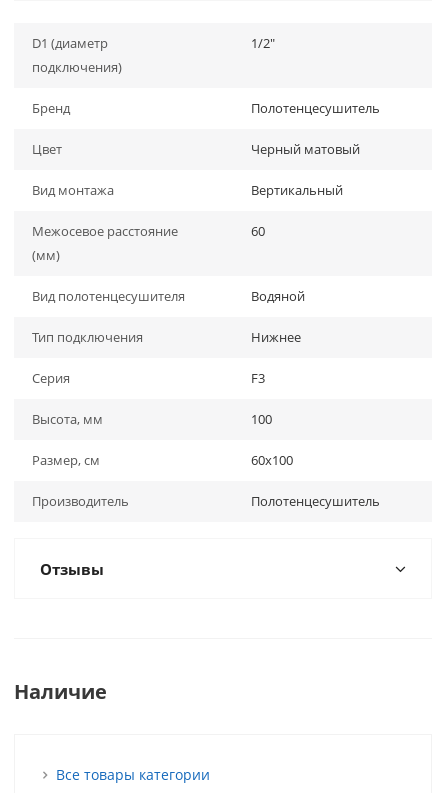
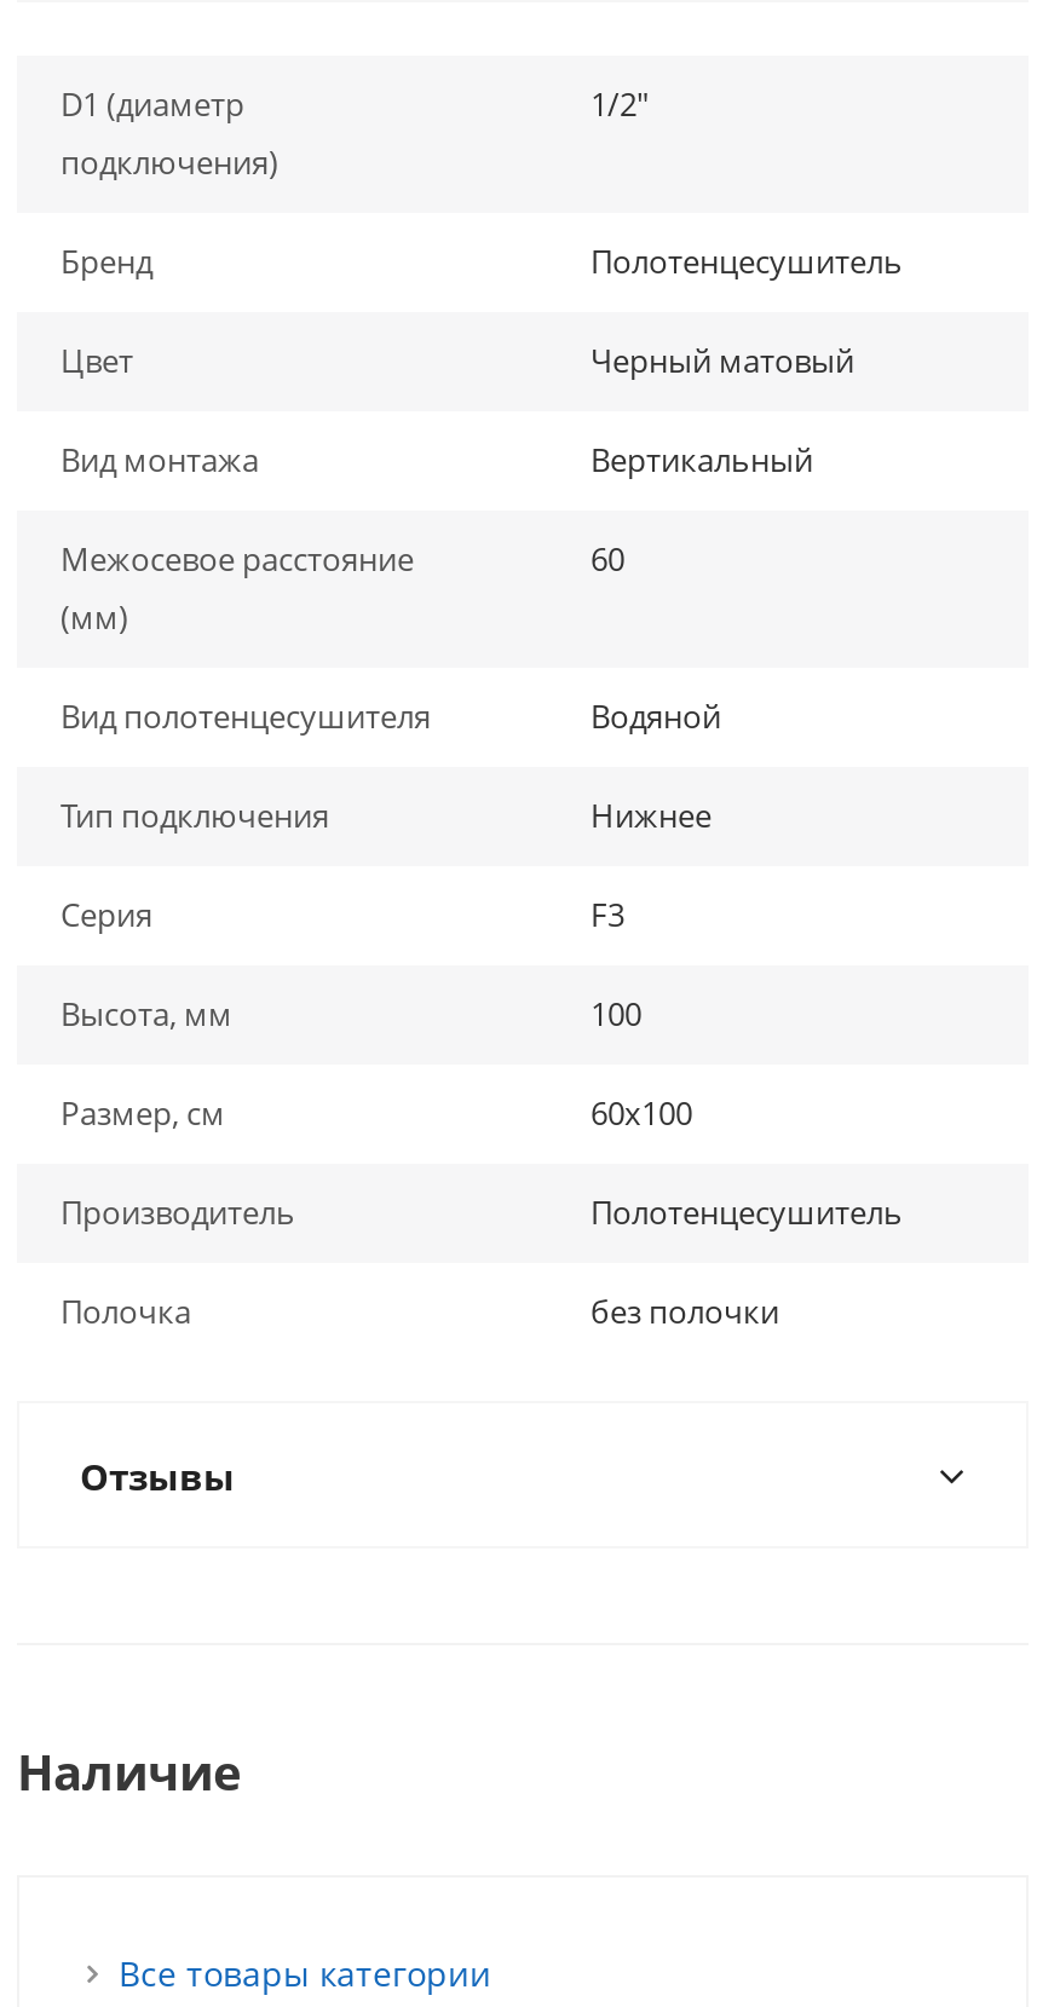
+ Полочка
+ без полочки
